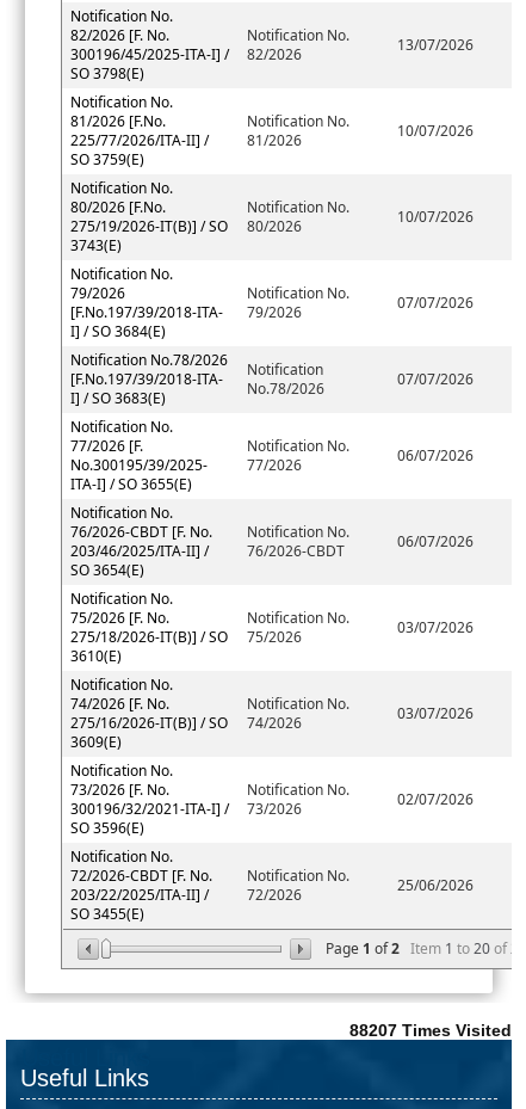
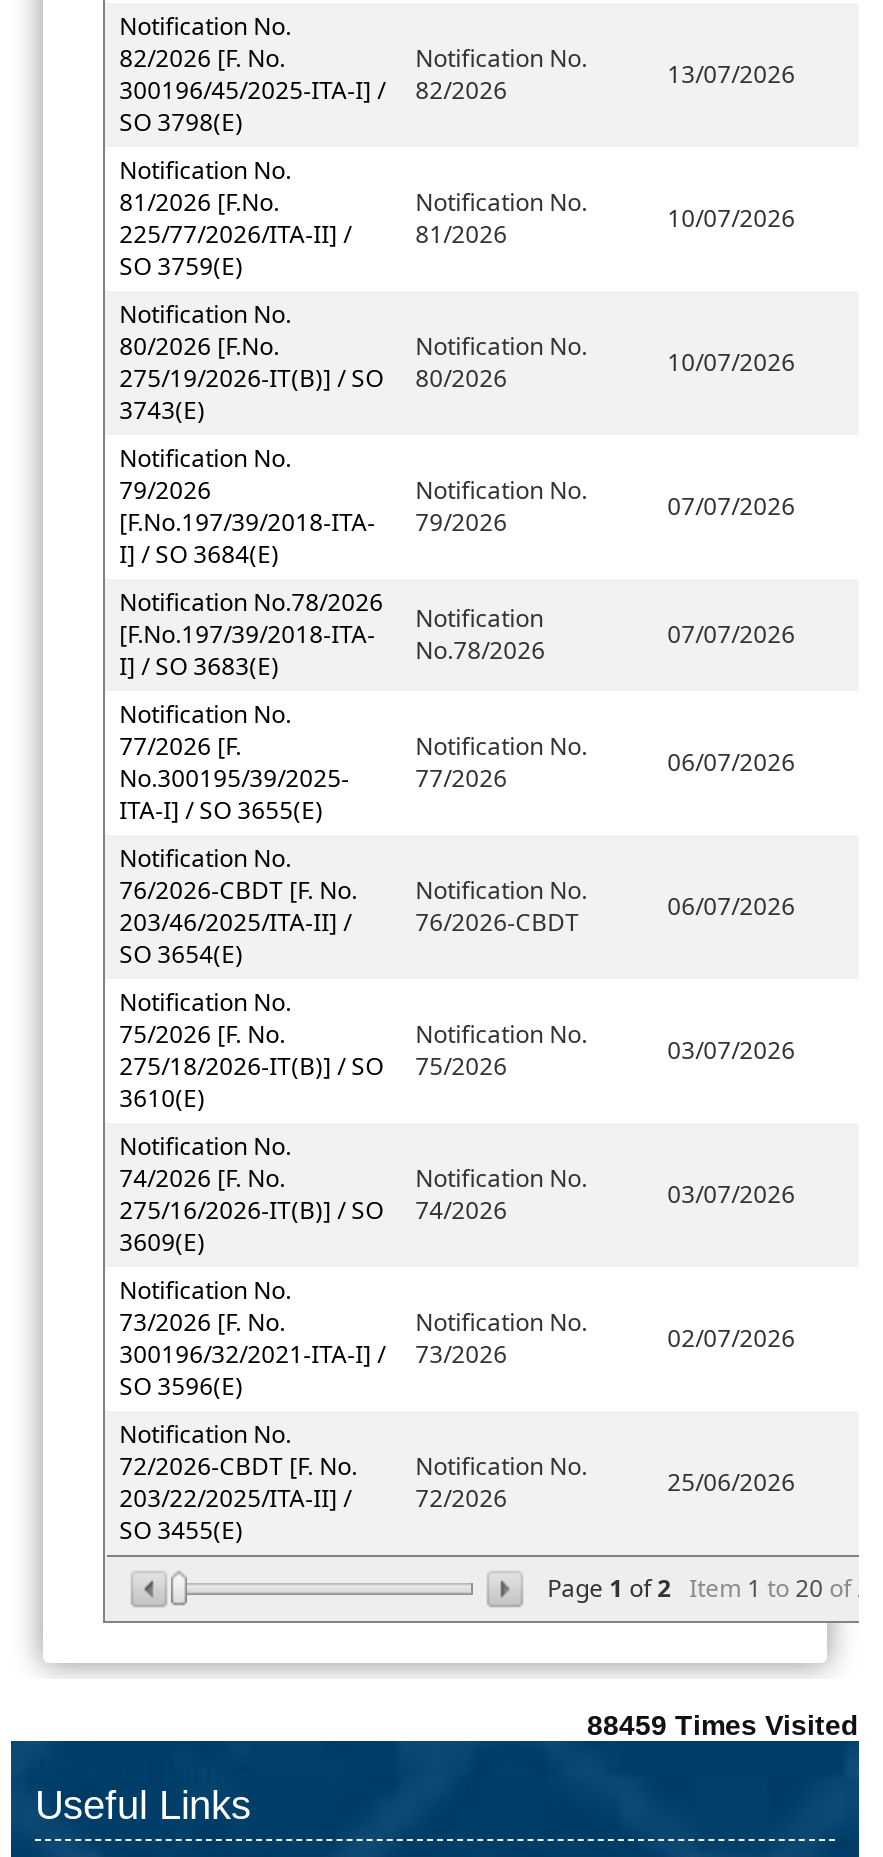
- 88207 Times Visited
+ 88459 Times Visited
